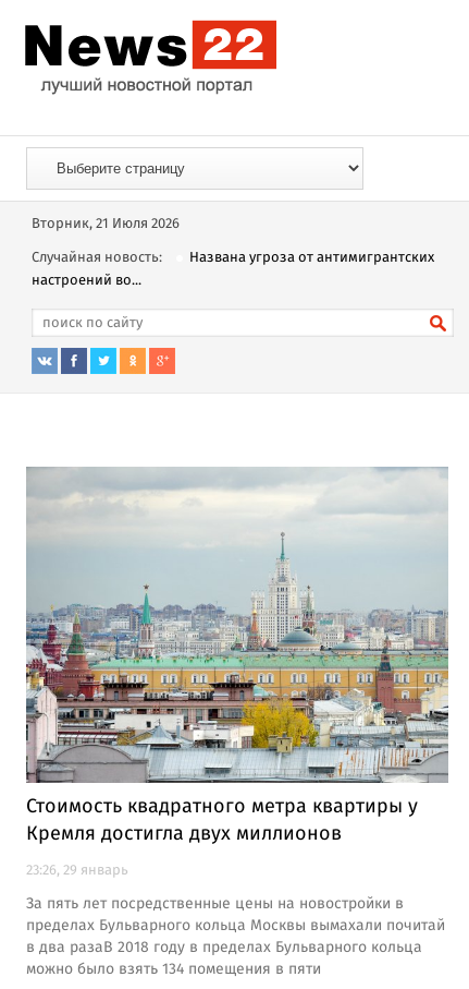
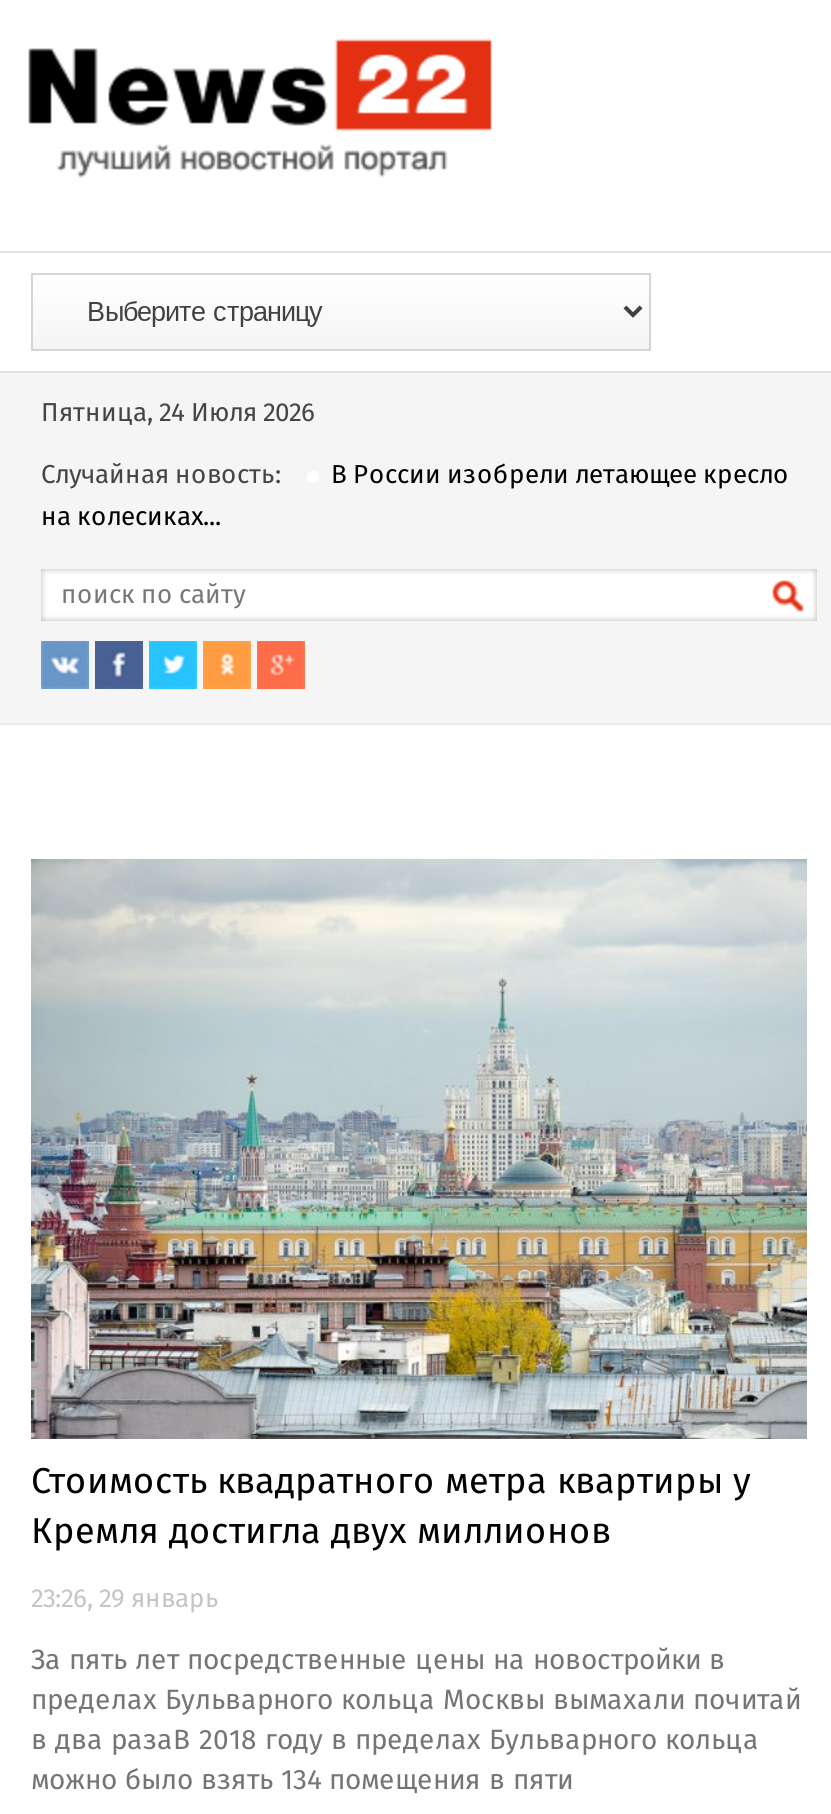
- Вторник, 21 Июля 2026
+ Пятница, 24 Июля 2026

- Названа угроза от антимигрантских
- настроений во...
+ В России изобрели летающее кресло
+ на колесиках...
